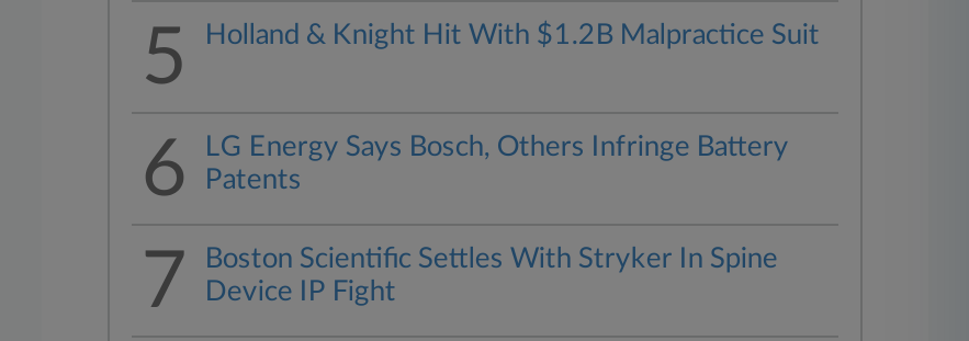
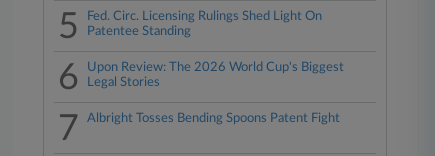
- Holland & Knight Hit With $1.2B Malpractice Suit
+ Fed. Circ. Licensing Rulings Shed Light On
+ Patentee Standing

- LG Energy Says Bosch, Others Infringe Battery
- Patents
+ Upon Review: The 2026 World Cup's Biggest
+ Legal Stories

- Boston Scientific Settles With Stryker In Spine
- Device IP Fight
+ Albright Tosses Bending Spoons Patent Fight
